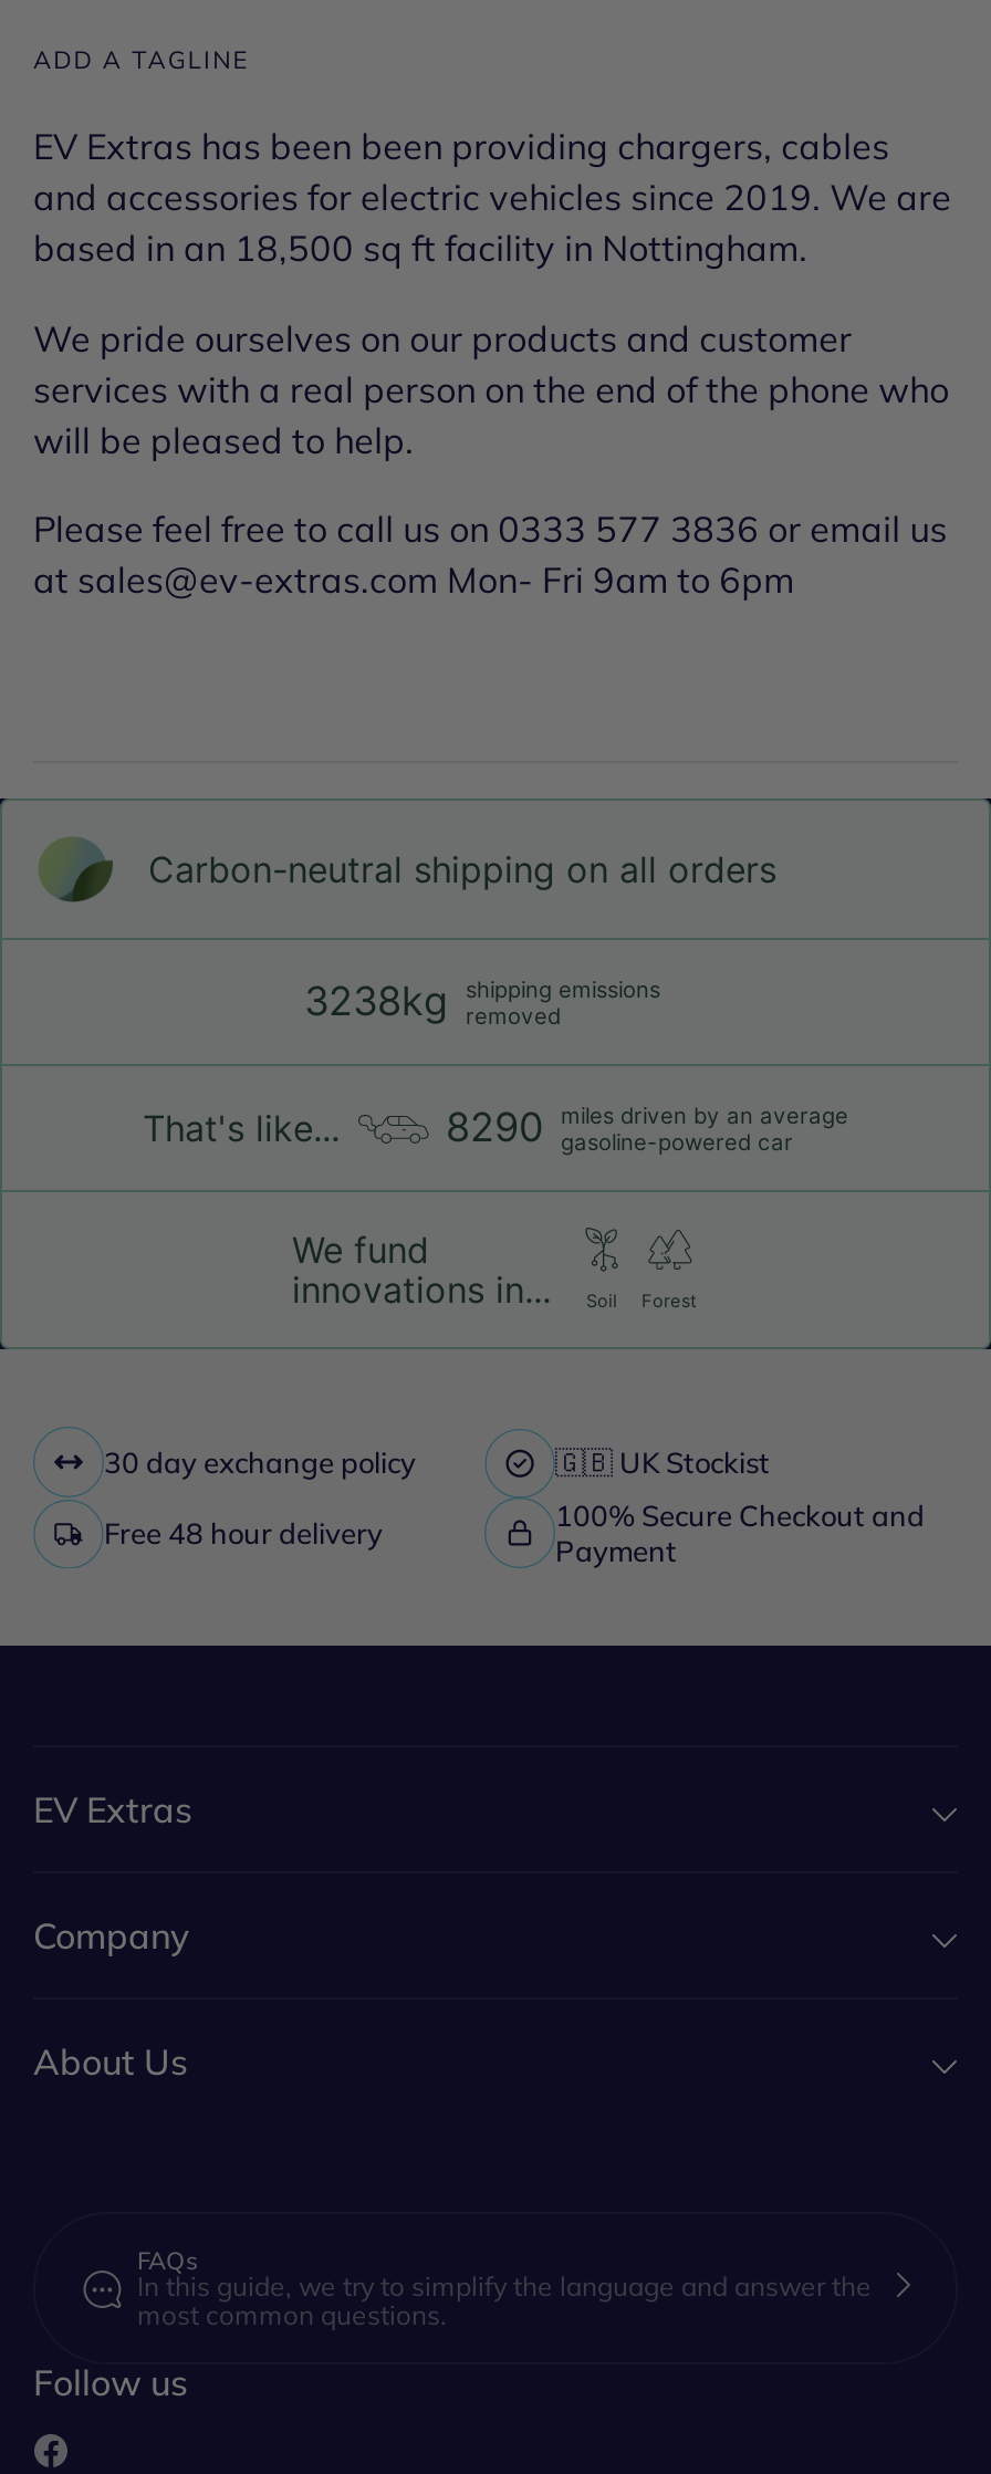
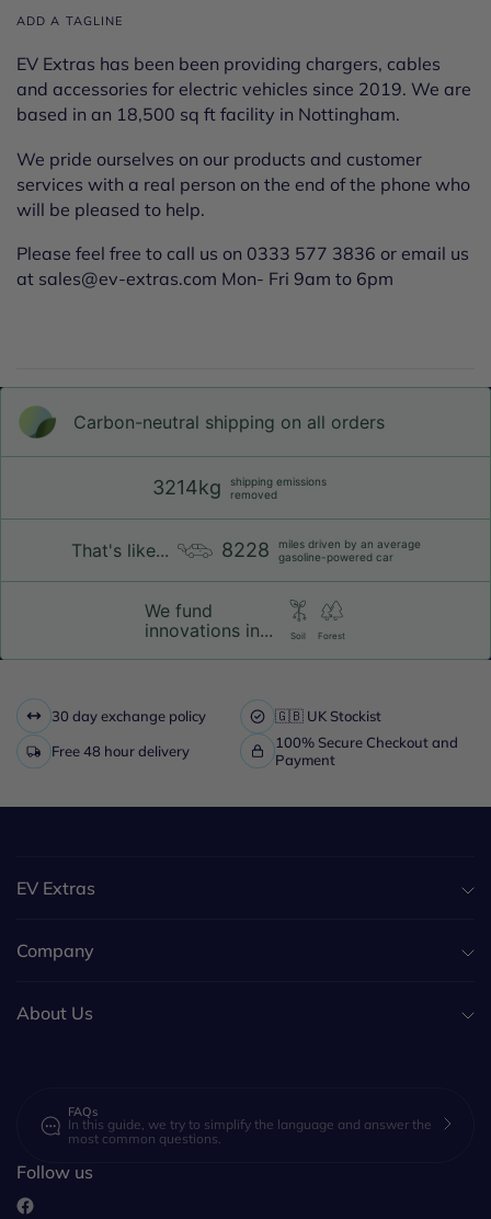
- 3238kg shipping emissions removed
+ 3214kg shipping emissions removed

- 8290 miles driven by an average gasoline-powered car
+ 8228 miles driven by an average gasoline-powered car
